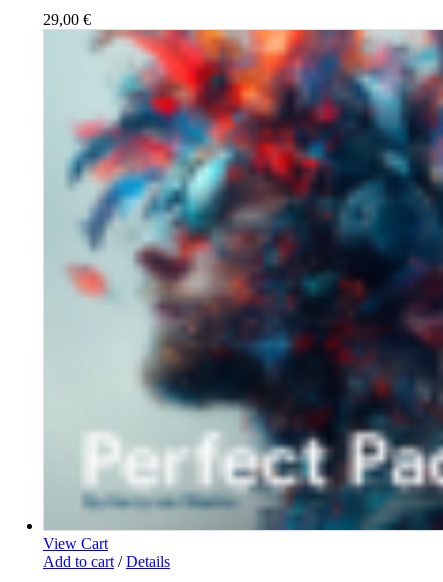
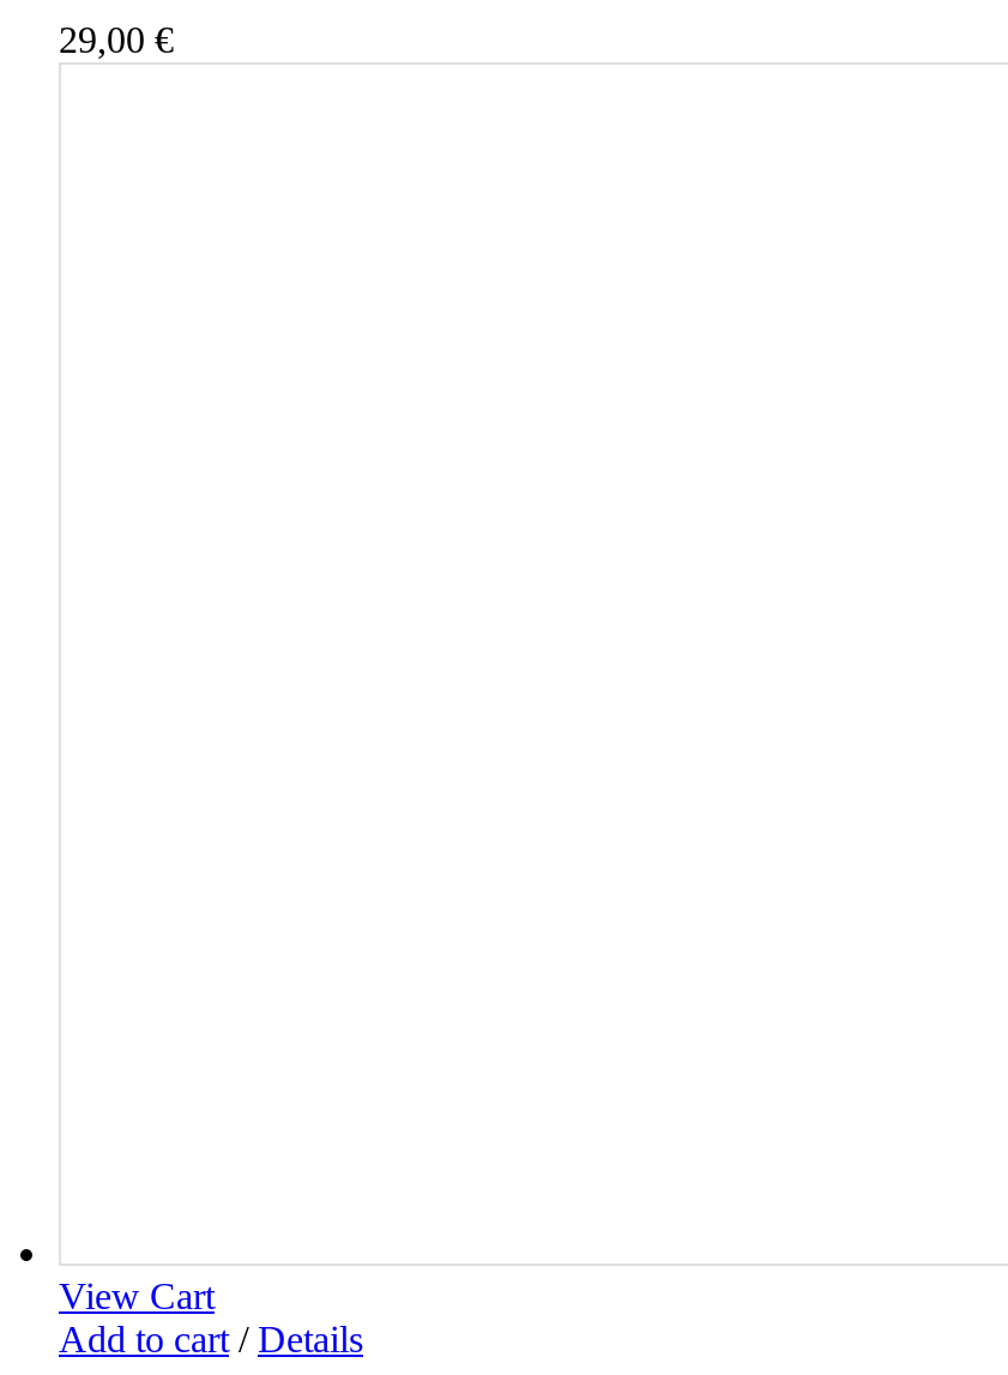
- [image]
